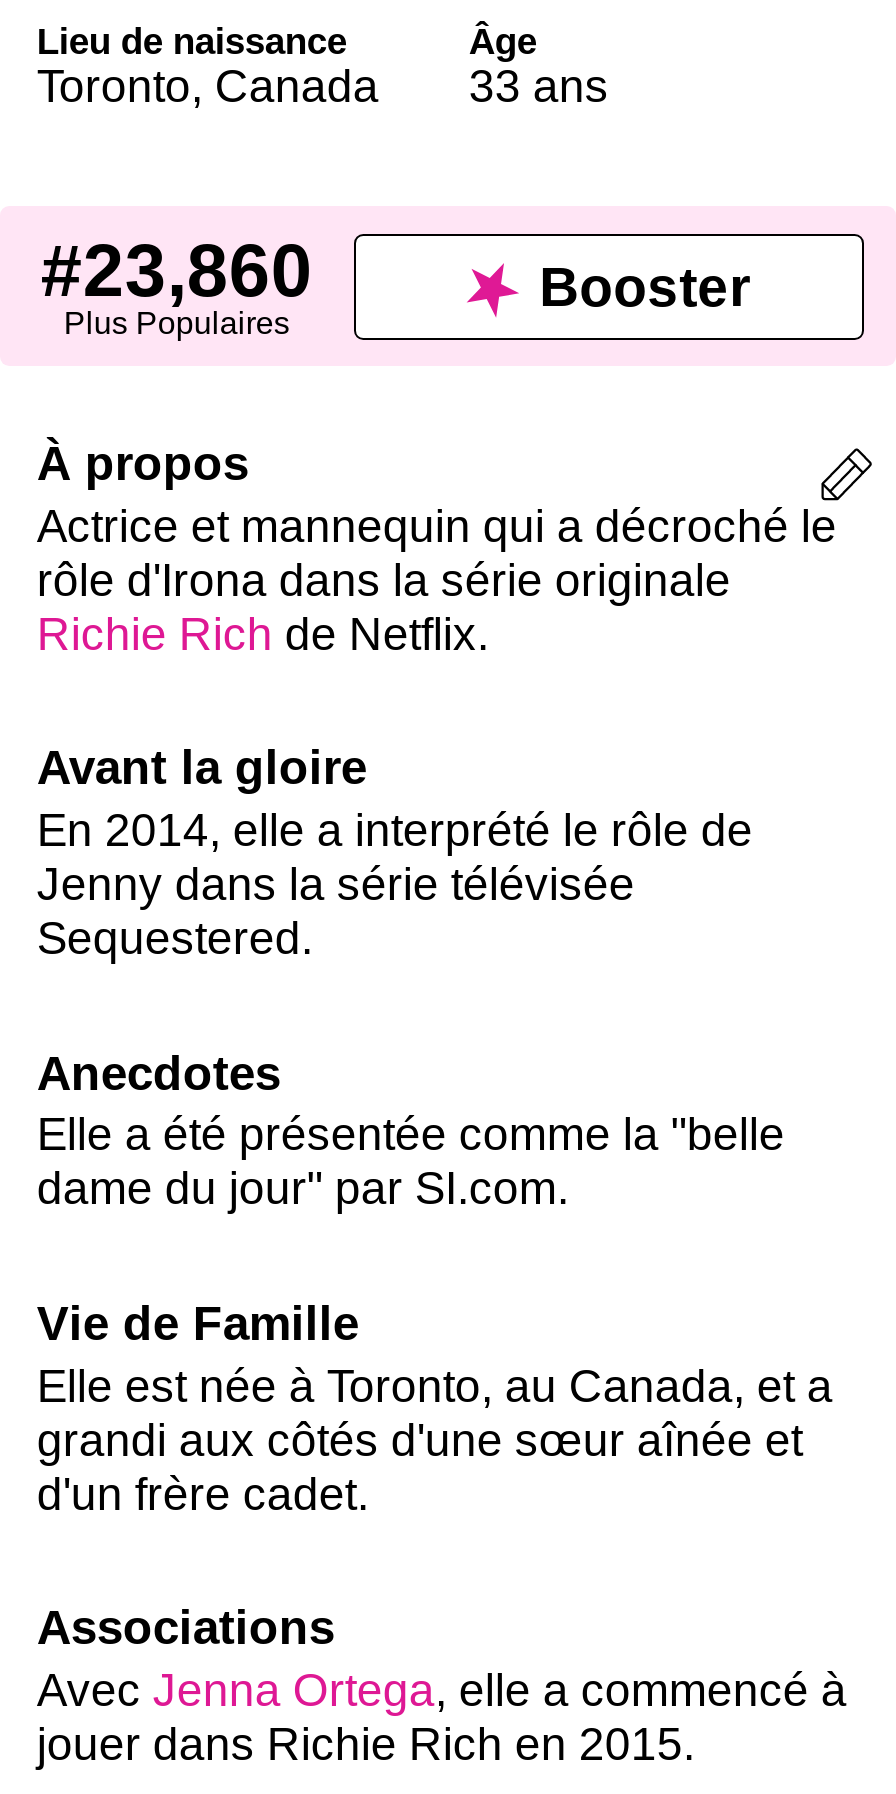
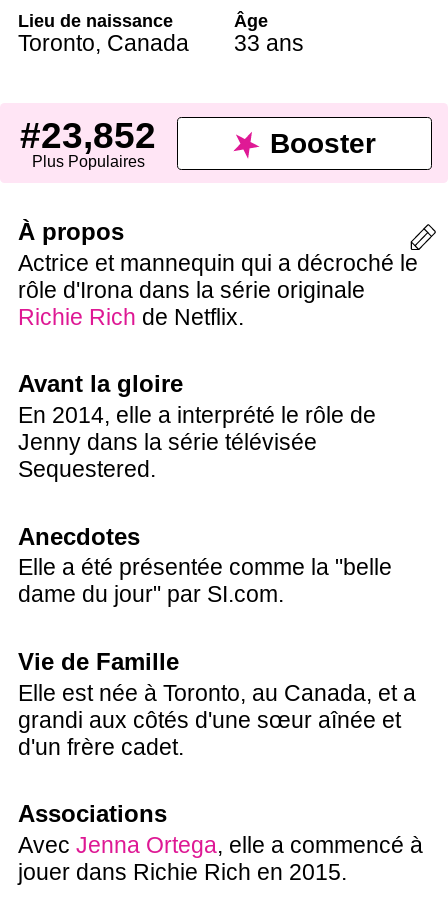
- #23,860
+ #23,852
